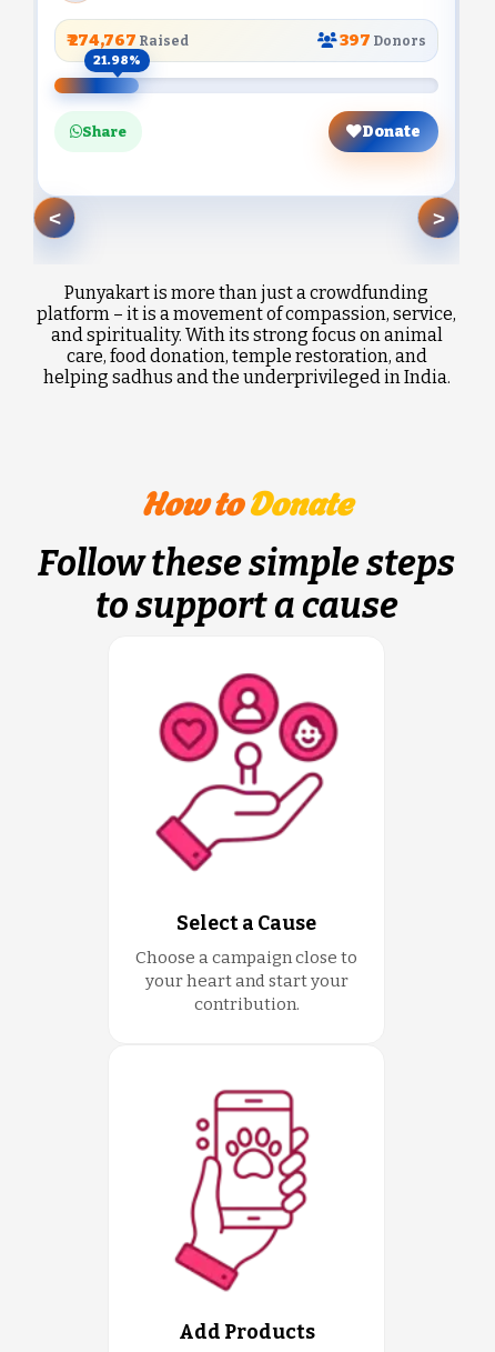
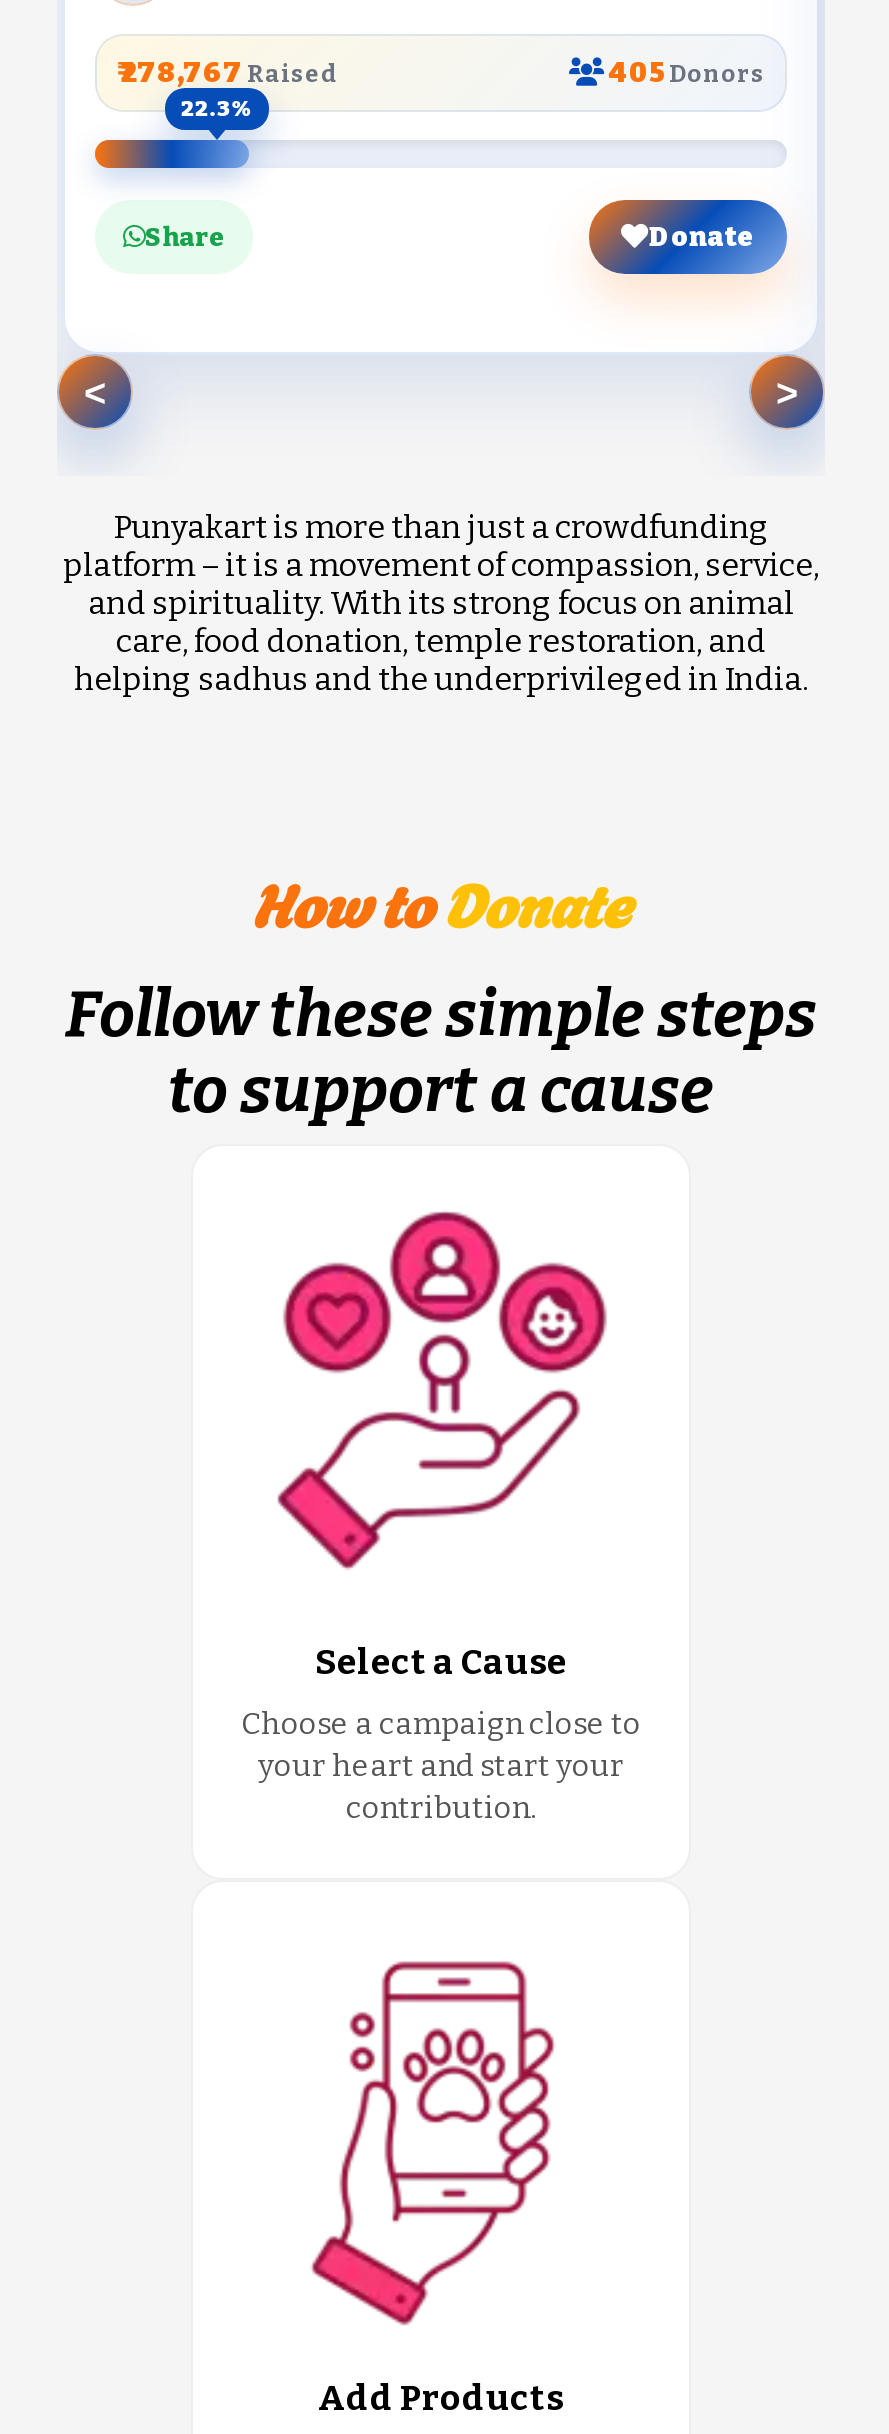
- ₹ 274,767 Raised
+ ₹ 278,767 Raised

- 397 Donors
+ 405 Donors

- 21.98%
+ 22.3%
